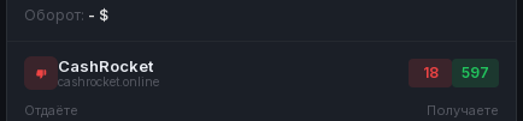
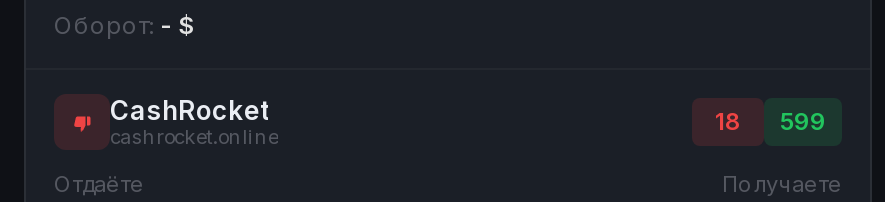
- 18 597
+ 18 599
